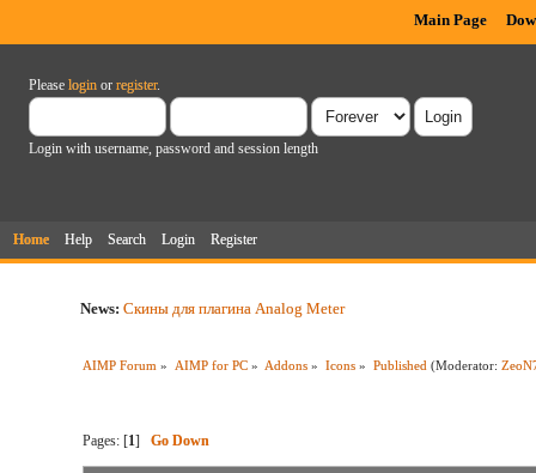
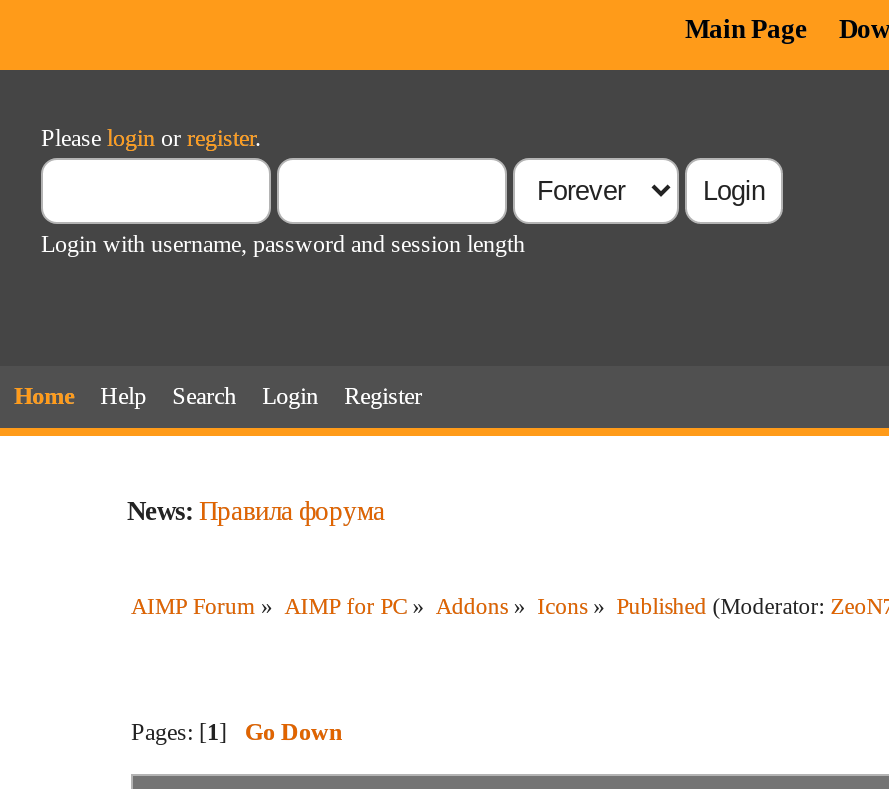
- News: Скины для плагина Analog Meter
+ News: Правила форума
